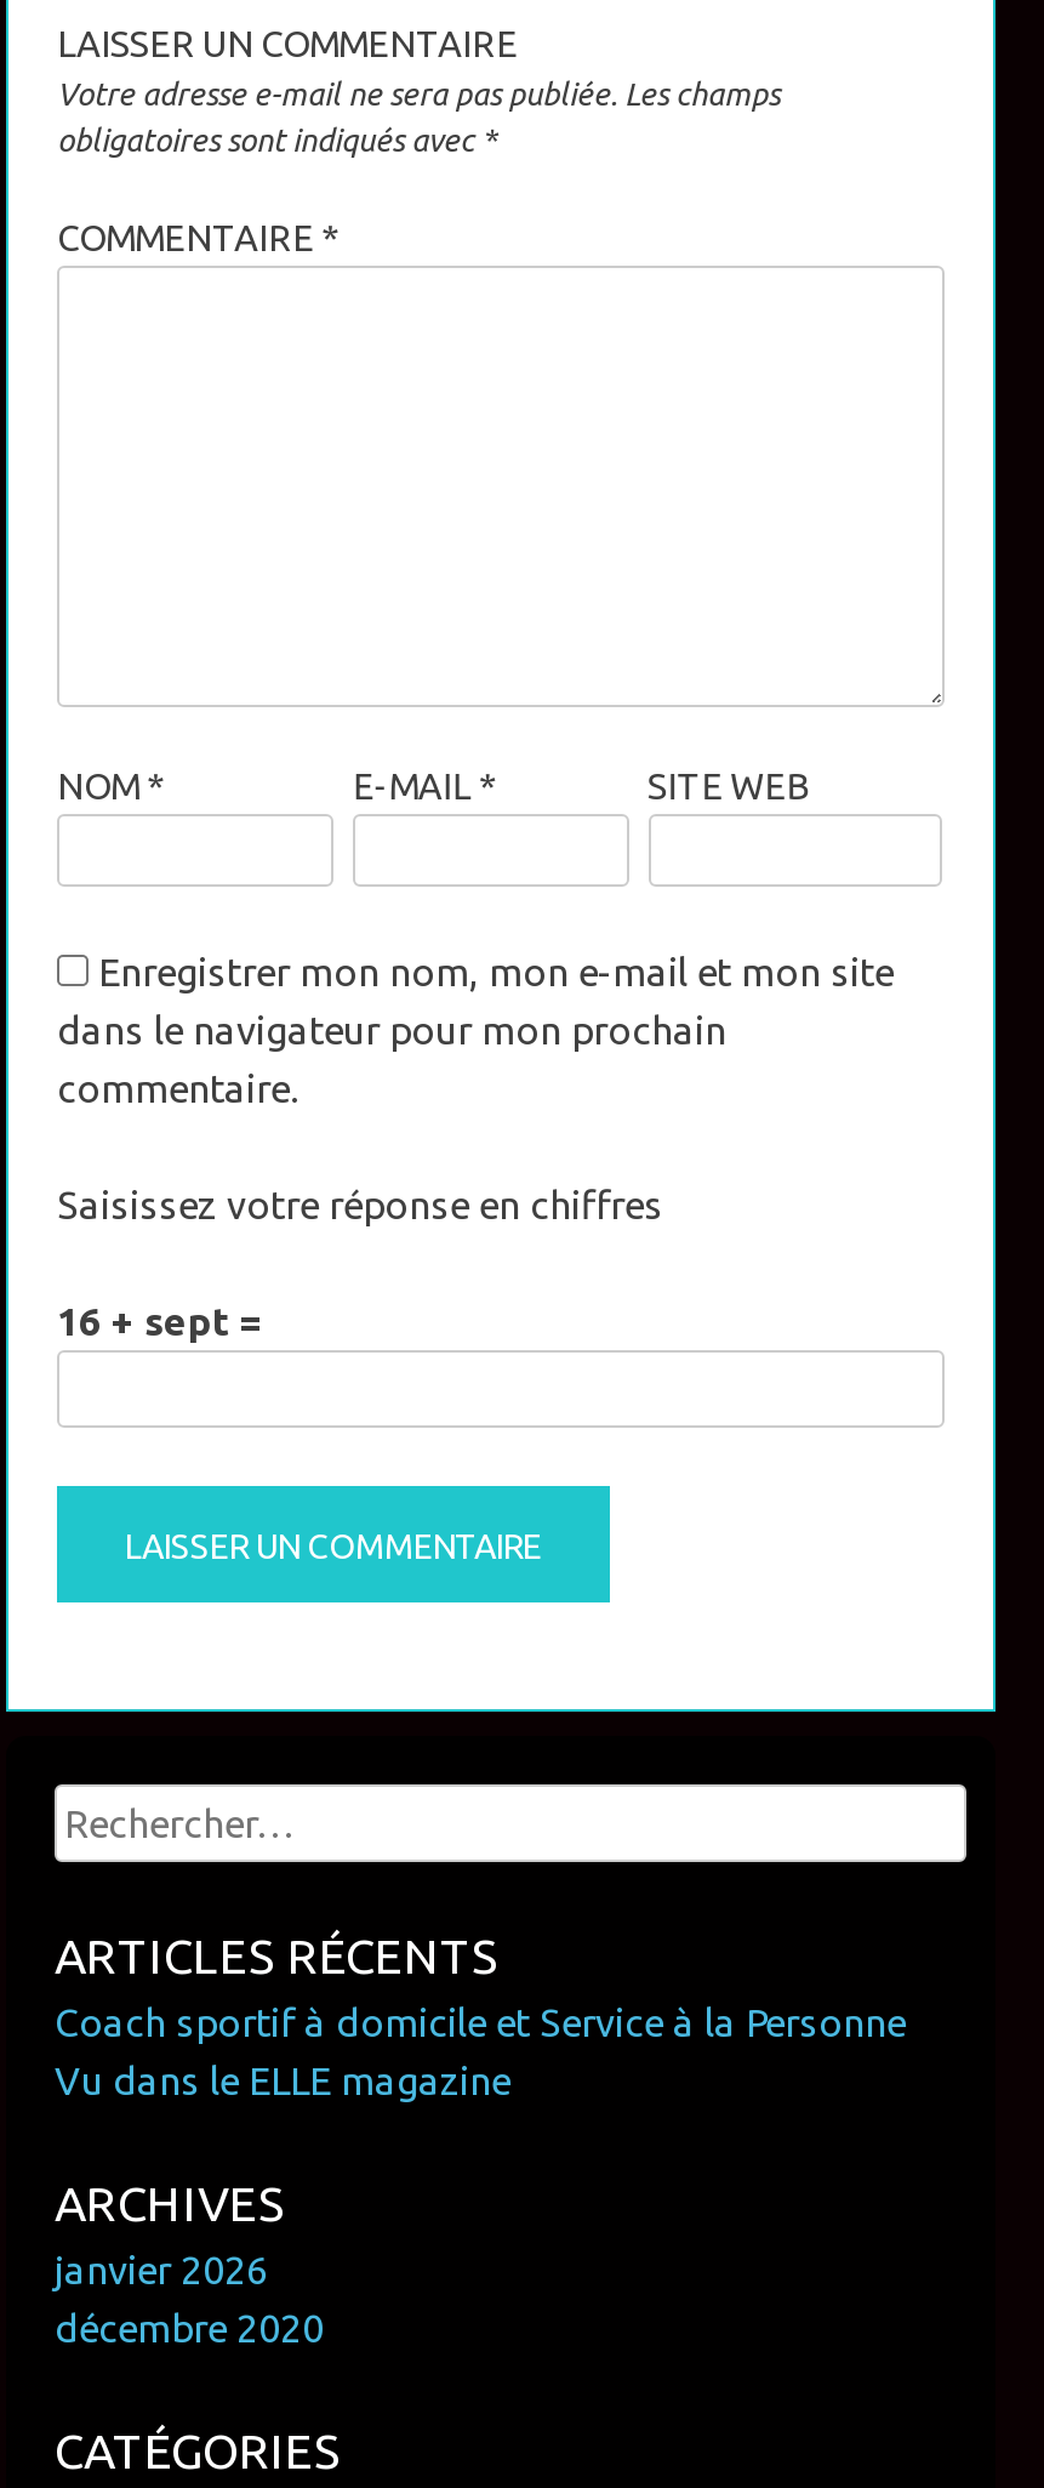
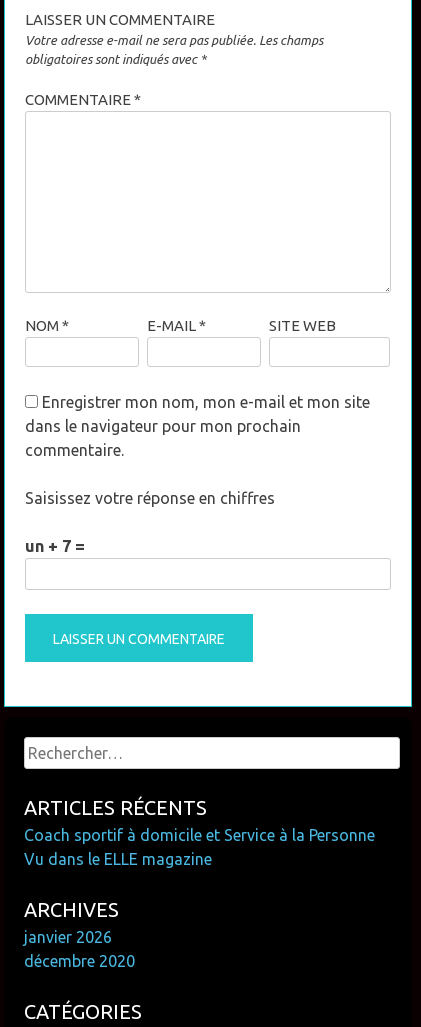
- 16 + sept =
+ un + 7 =
